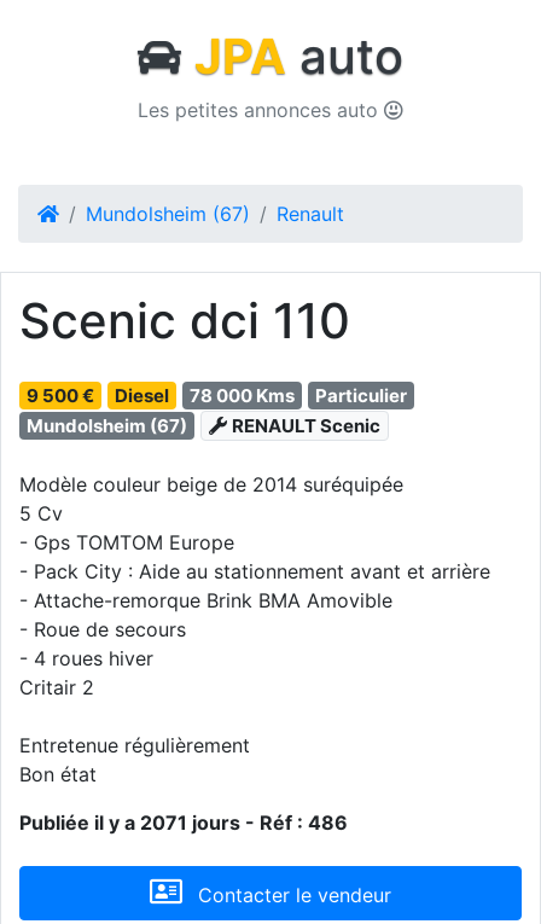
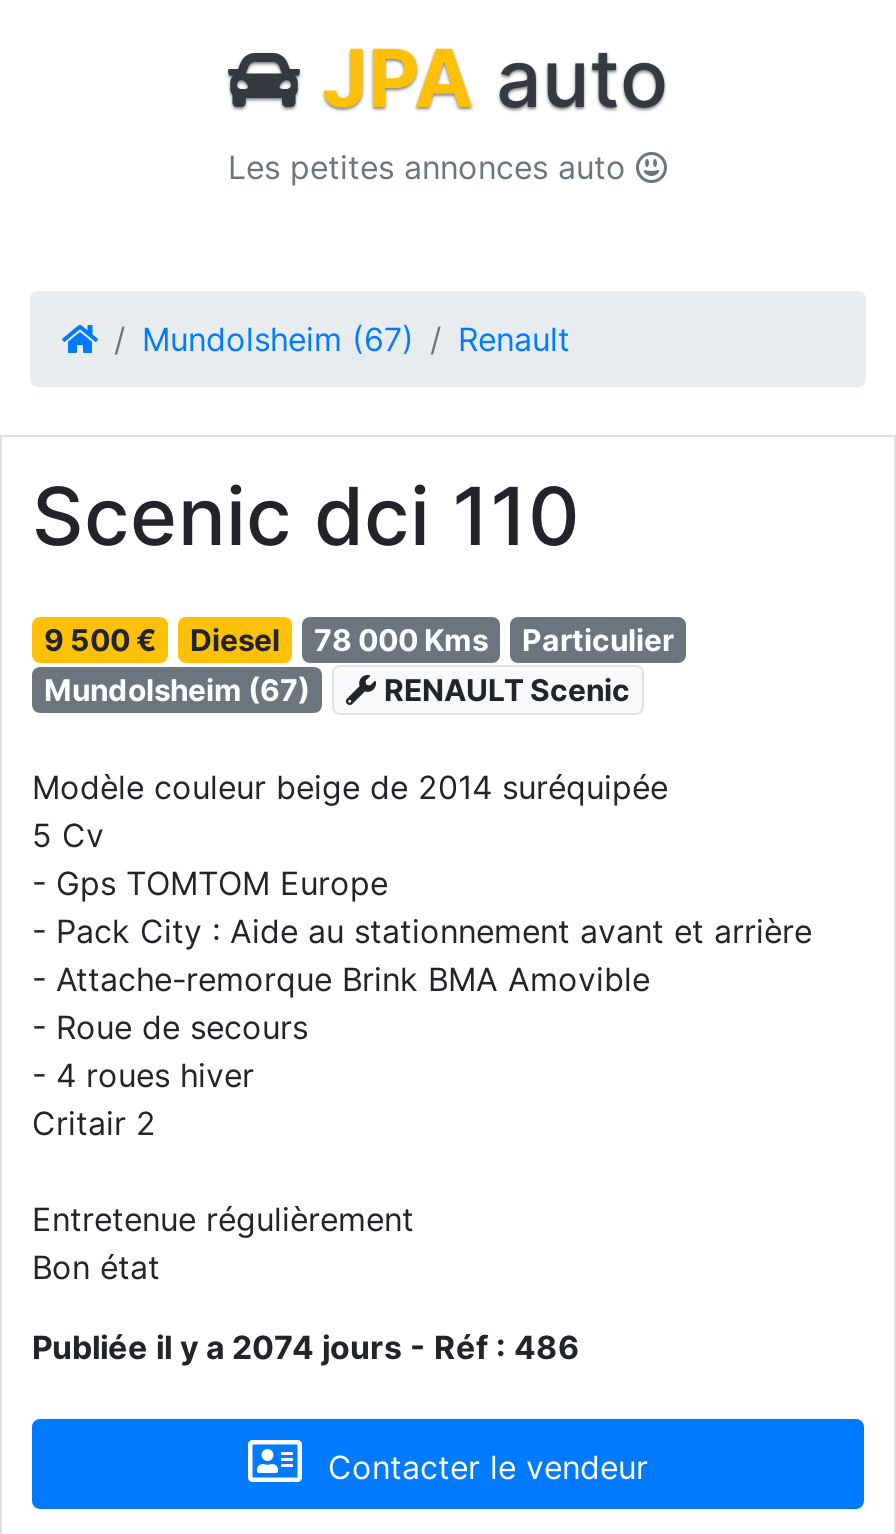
- Publiée il y a 2071 jours - Réf : 486
+ Publiée il y a 2074 jours - Réf : 486
